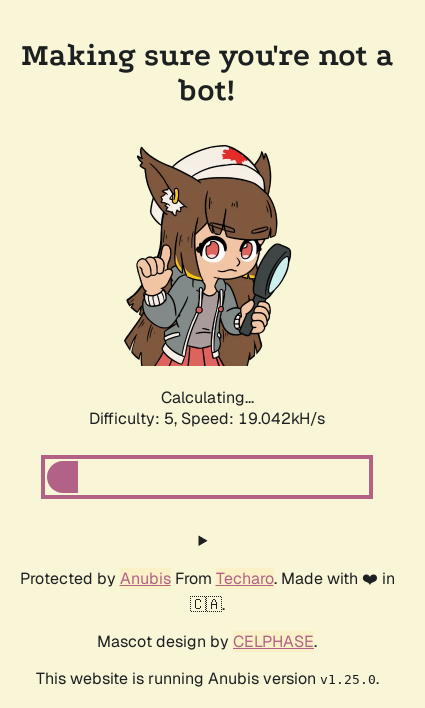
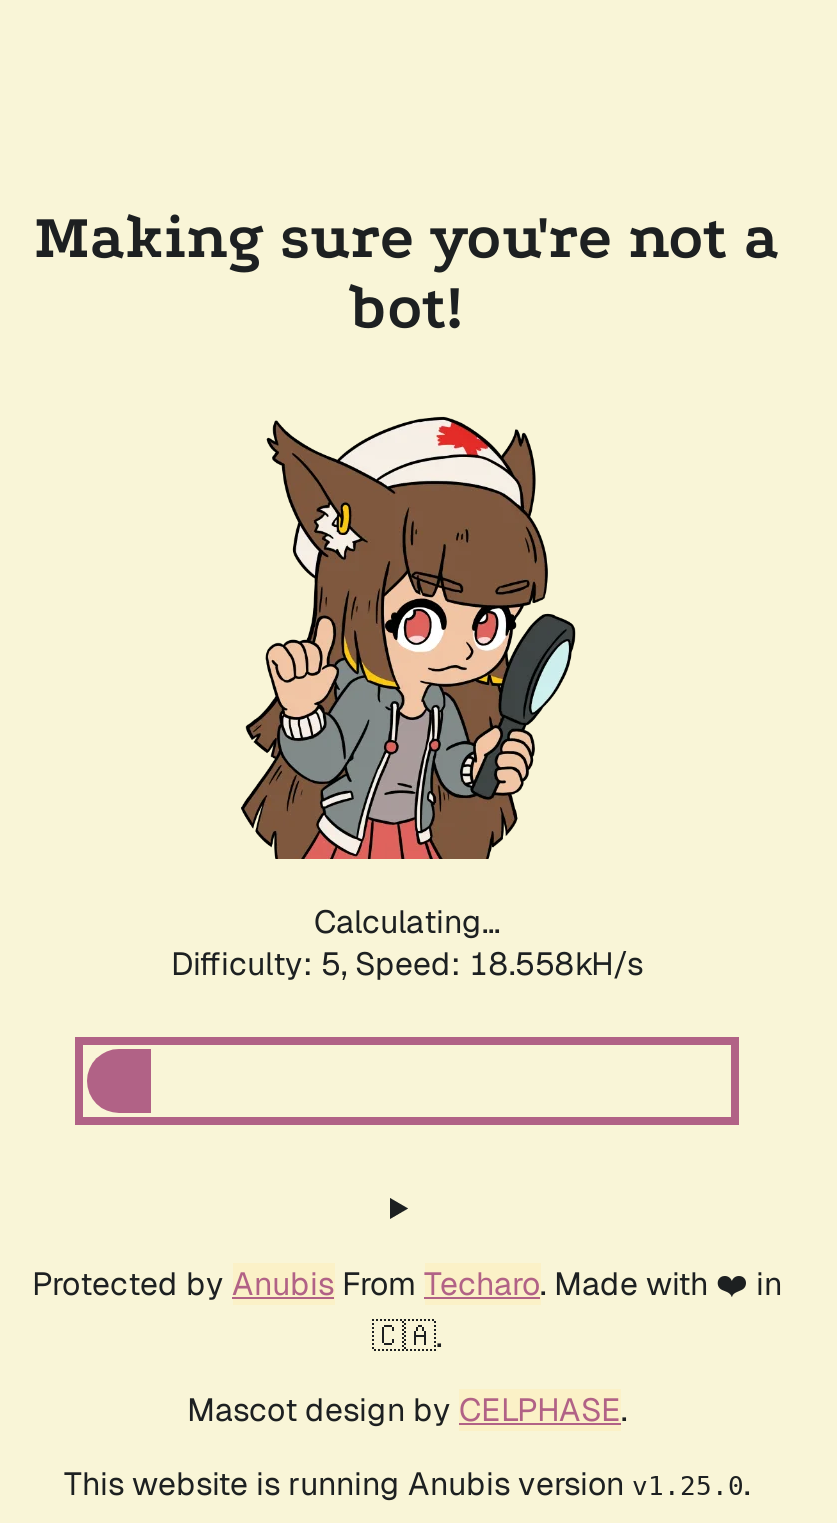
- Difficulty: 5, Speed: 19.042kH/s
+ Difficulty: 5, Speed: 18.558kH/s
